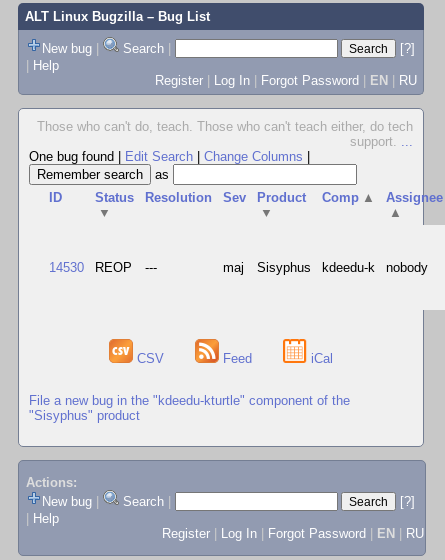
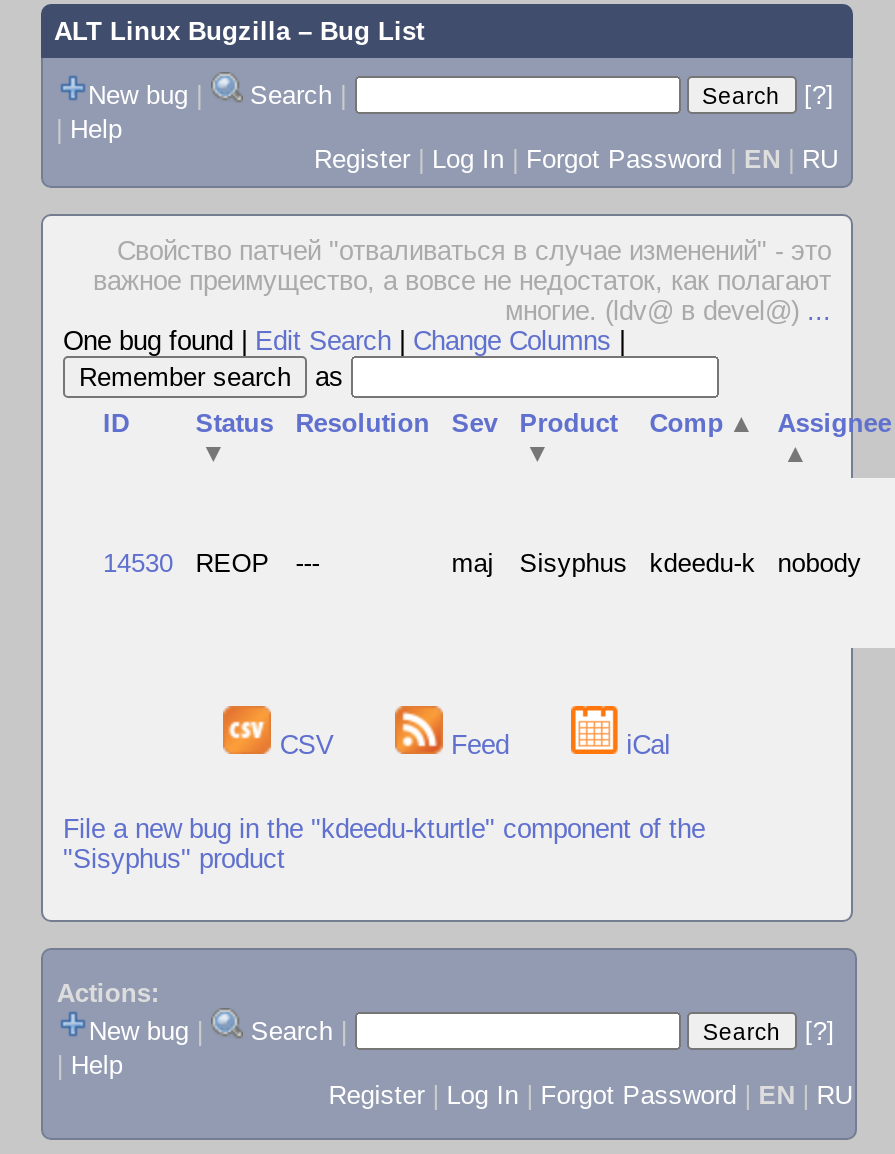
- Those who can't do, teach. Those who can't teach either, do tech
- support....
+ Свойство патчей "отваливаться в случае изменений" - это
+ важное преимущество, а вовсе не недостаток, как полагают
+ многие. (ldv@ в devel@)...
